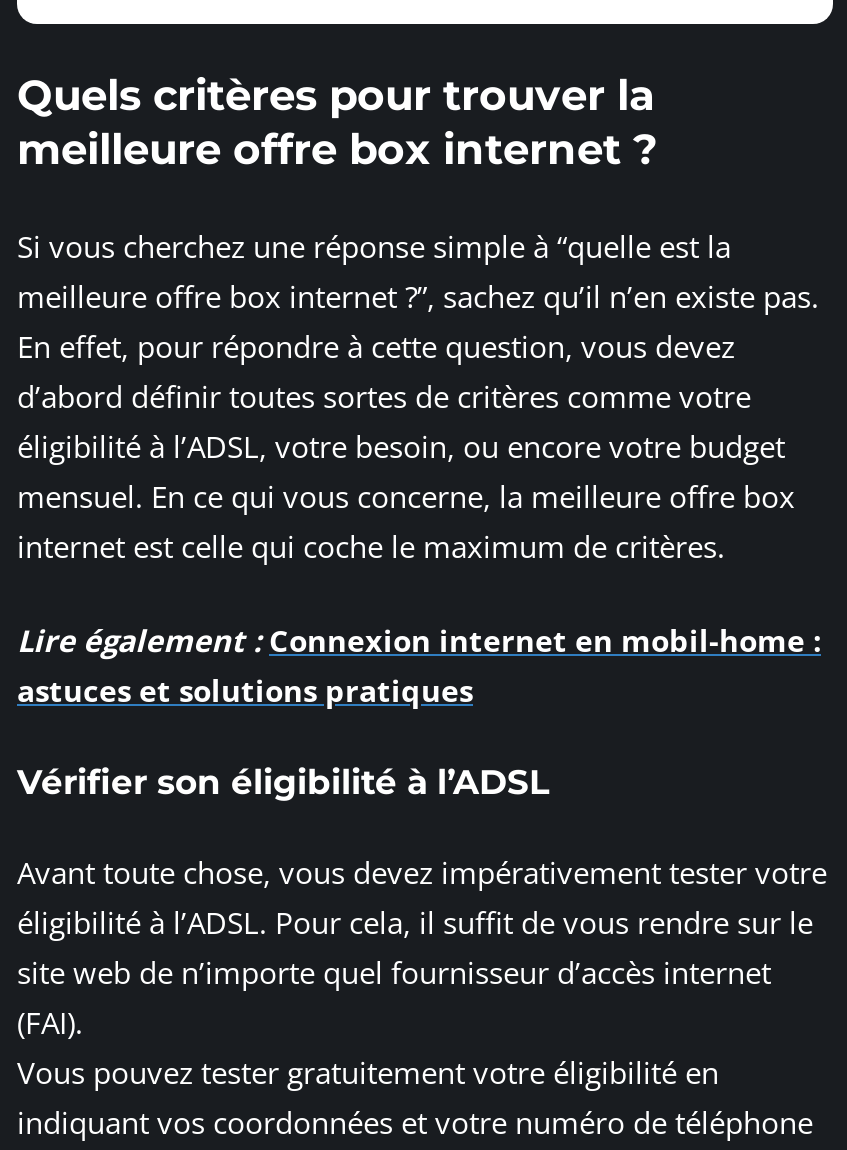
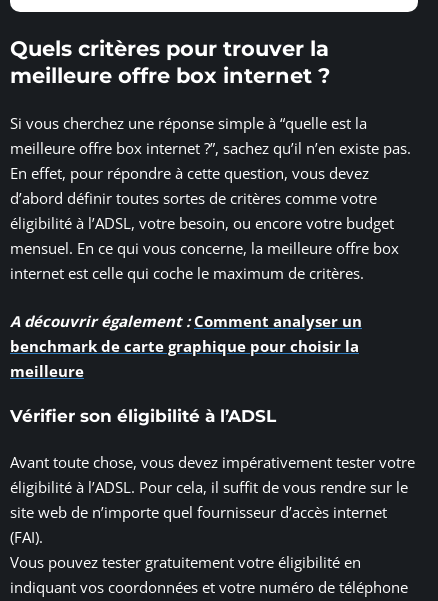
- Lire également : Connexion internet en mobil-home :
- astuces et solutions pratiques
+ A découvrir également : Comment analyser un
+ benchmark de carte graphique pour choisir la
+ meilleure
